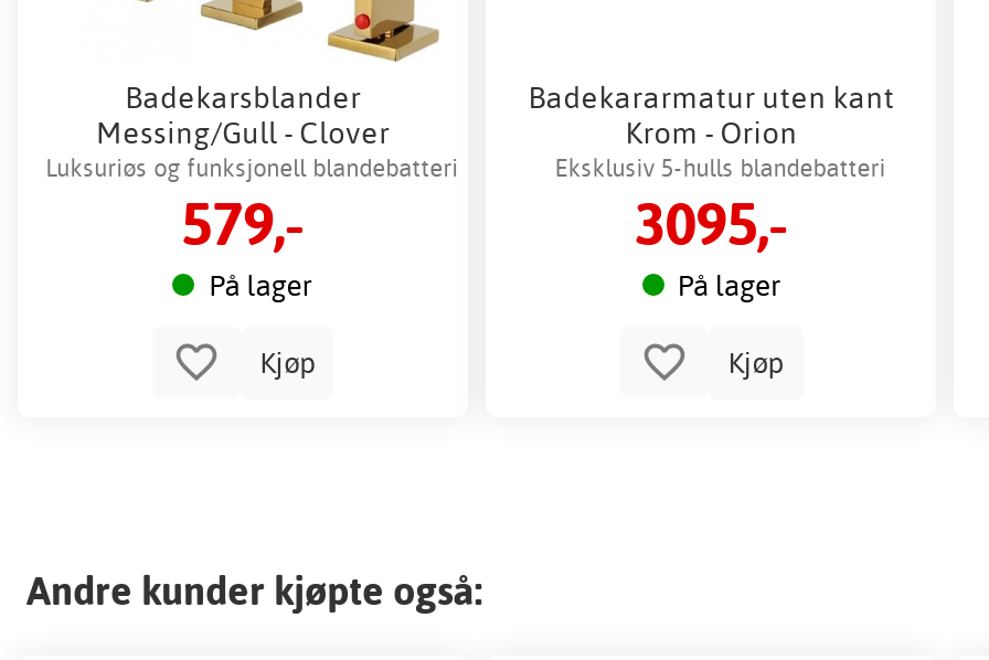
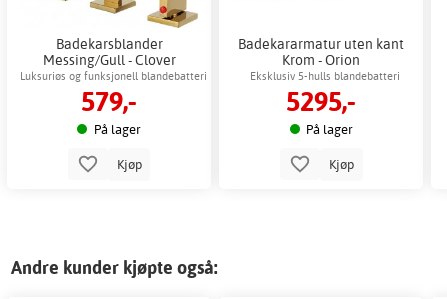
- 3095,-
+ 5295,-
